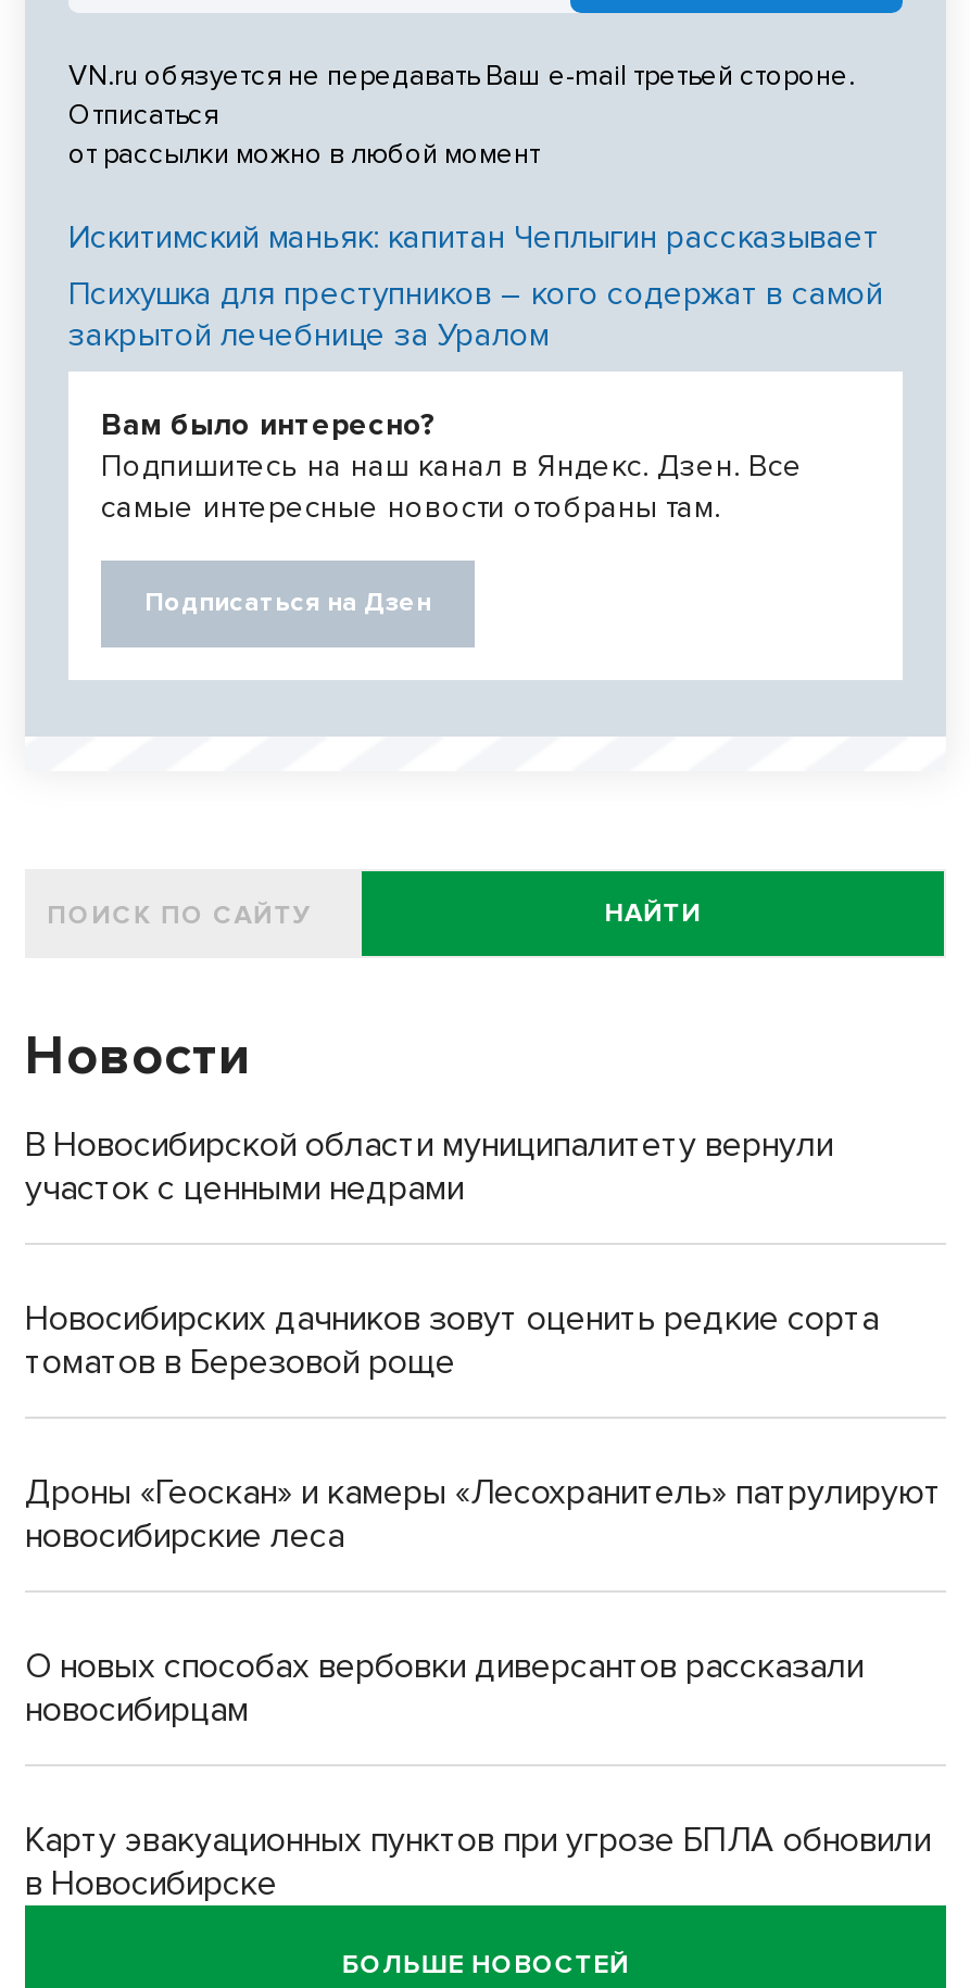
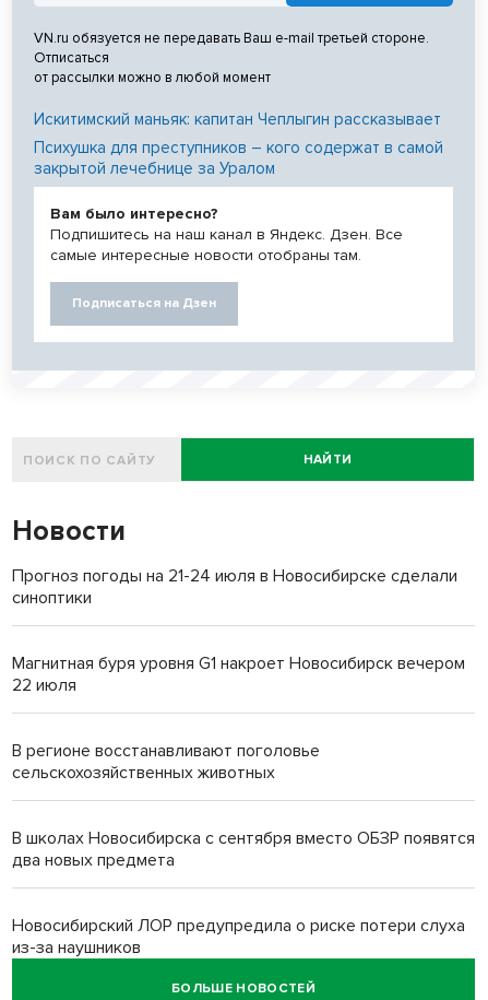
- В Новосибирской области муниципалитету вернули
- участок с ценными недрами
+ Прогноз погоды на 21-24 июля в Новосибирске сделали
+ синоптики

- Новосибирских дачников зовут оценить редкие сорта
- томатов в Березовой роще
+ Магнитная буря уровня G1 накроет Новосибирск вечером
+ 22 июля

- Дроны «Геоскан» и камеры «Лесохранитель» патрулируют
- новосибирские леса
+ В регионе восстанавливают поголовье
+ сельскохозяйственных животных

- О новых способах вербовки диверсантов рассказали
- новосибирцам
+ В школах Новосибирска с сентября вместо ОБЗР появятся
+ два новых предмета

- Карту эвакуационных пунктов при угрозе БПЛА обновили
- в Новосибирске
+ Новосибирский ЛОР предупредила о риске потери слуха
+ из-за наушников
